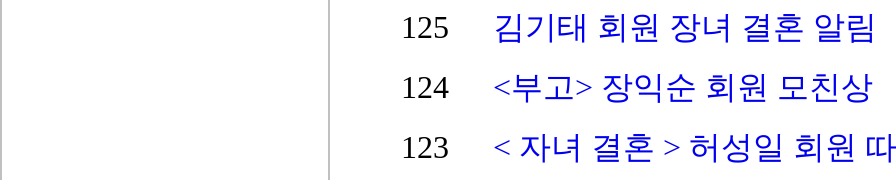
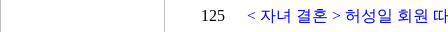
- 김기태 회원 장녀 결혼 알림
- 124
- <부고> 장익순 회원 모친상
- 123
